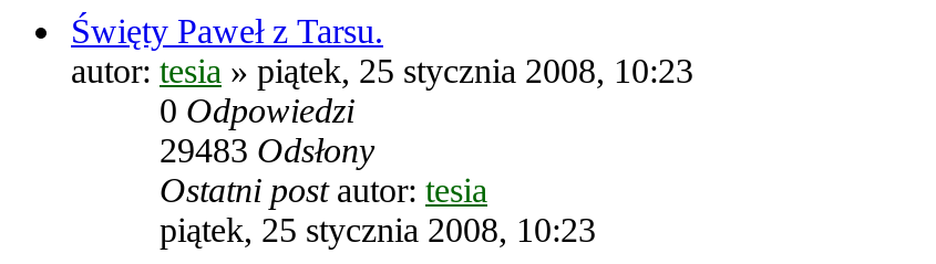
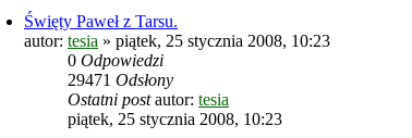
- 29483 Odsłony
+ 29471 Odsłony
